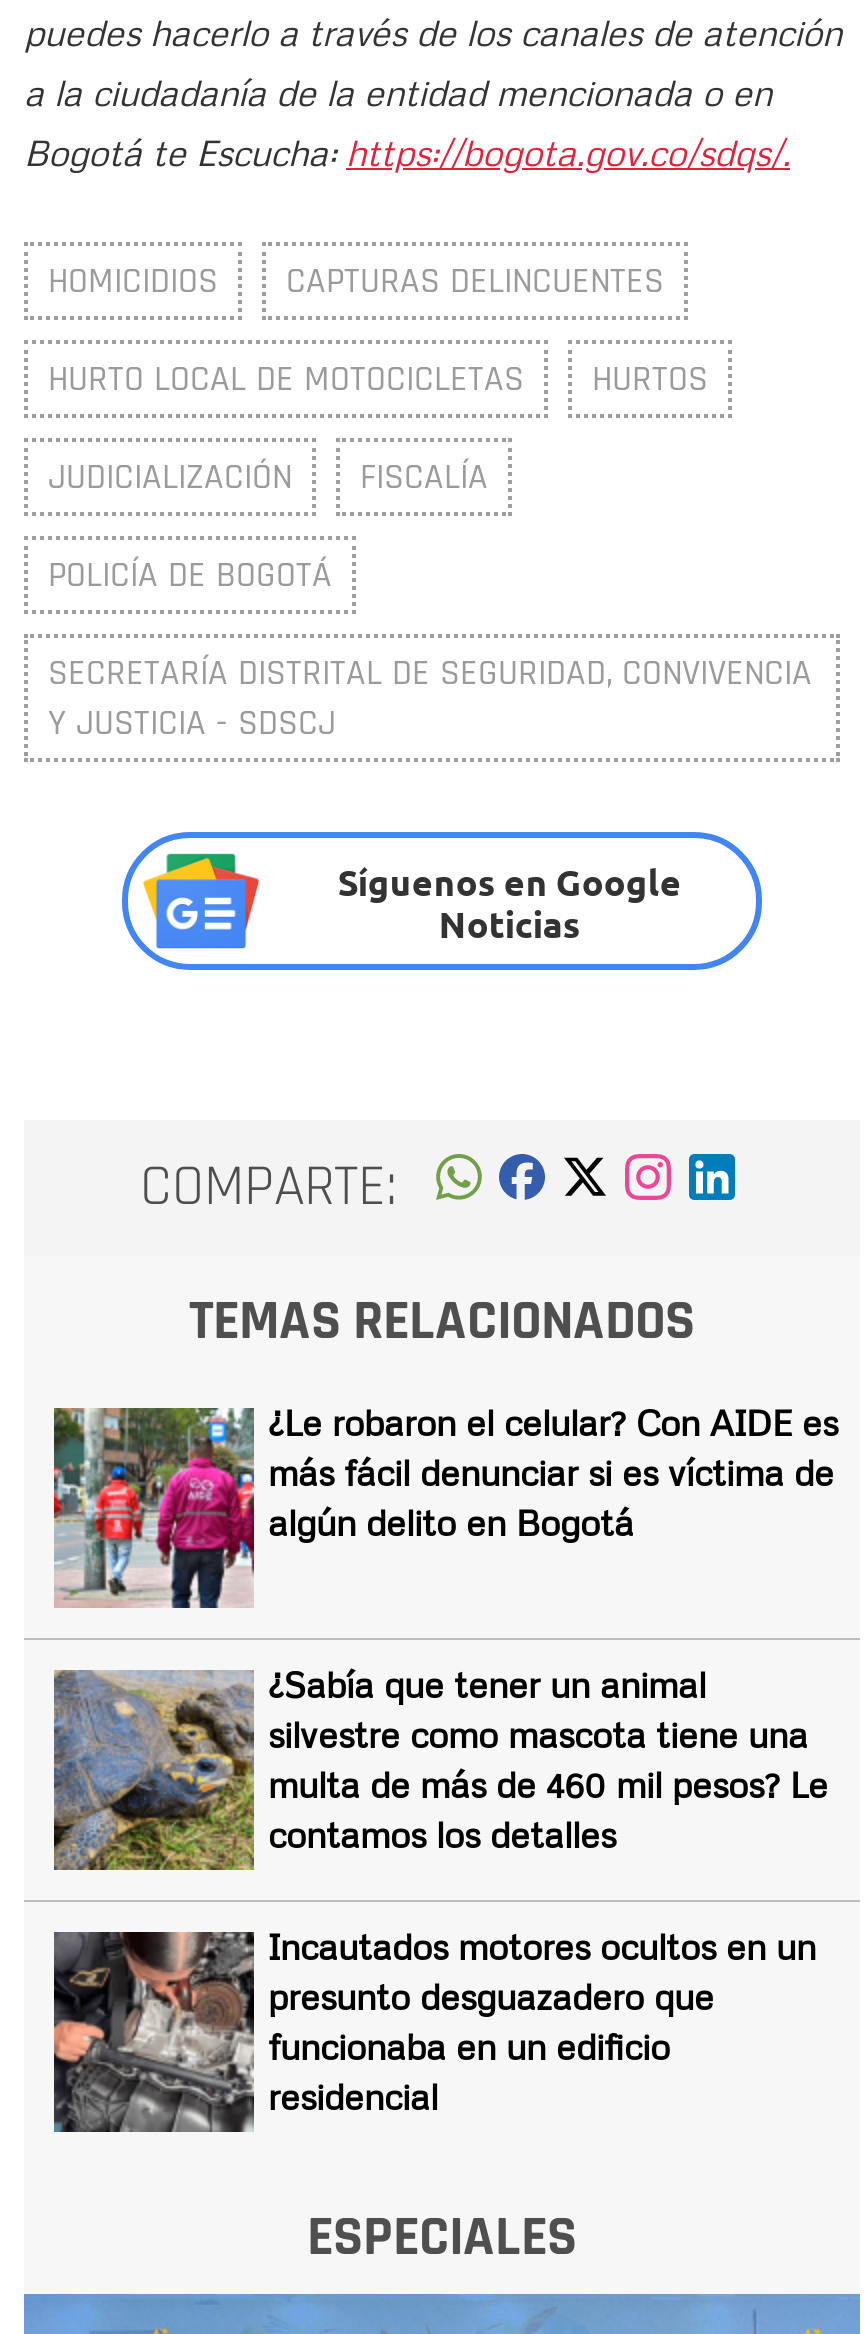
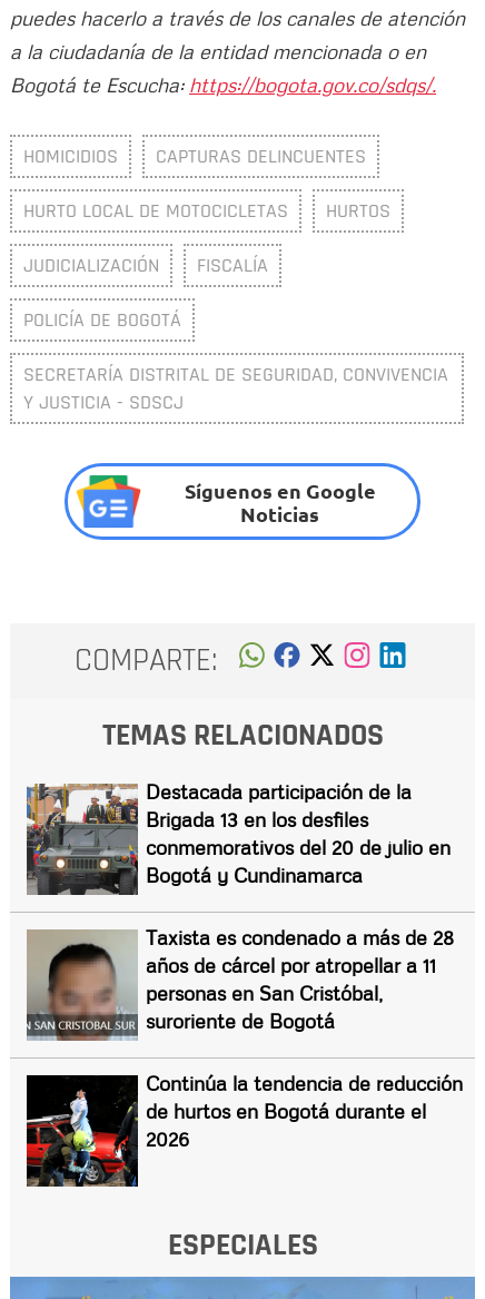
- [image]
- ¿Le robaron el celular? Con AIDE es
- más fácil denunciar si es víctima de
- algún delito en Bogotá
+ [image]
+ Destacada participación de la
+ Brigada 13 en los desfiles
+ conmemorativos del 20 de julio en
+ Bogotá y Cundinamarca

- [image]
- ¿Sabía que tener un animal
- silvestre como mascota tiene una
- multa de más de 460 mil pesos? Le
- contamos los detalles
+ [image]
+ Taxista es condenado a más de 28
+ años de cárcel por atropellar a 11
+ personas en San Cristóbal,
+ suroriente de Bogotá

- [image]
- Incautados motores ocultos en un
- presunto desguazadero que
- funcionaba en un edificio
- residencial
+ [image]
+ Continúa la tendencia de reducción
+ de hurtos en Bogotá durante el
+ 2026
